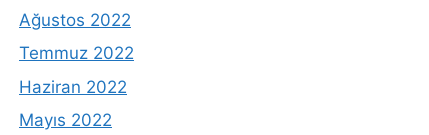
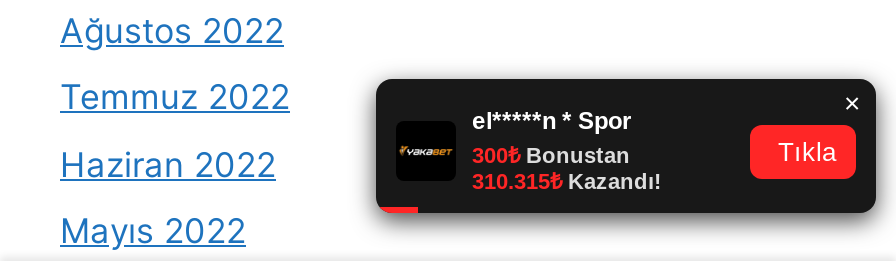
+ [image]
